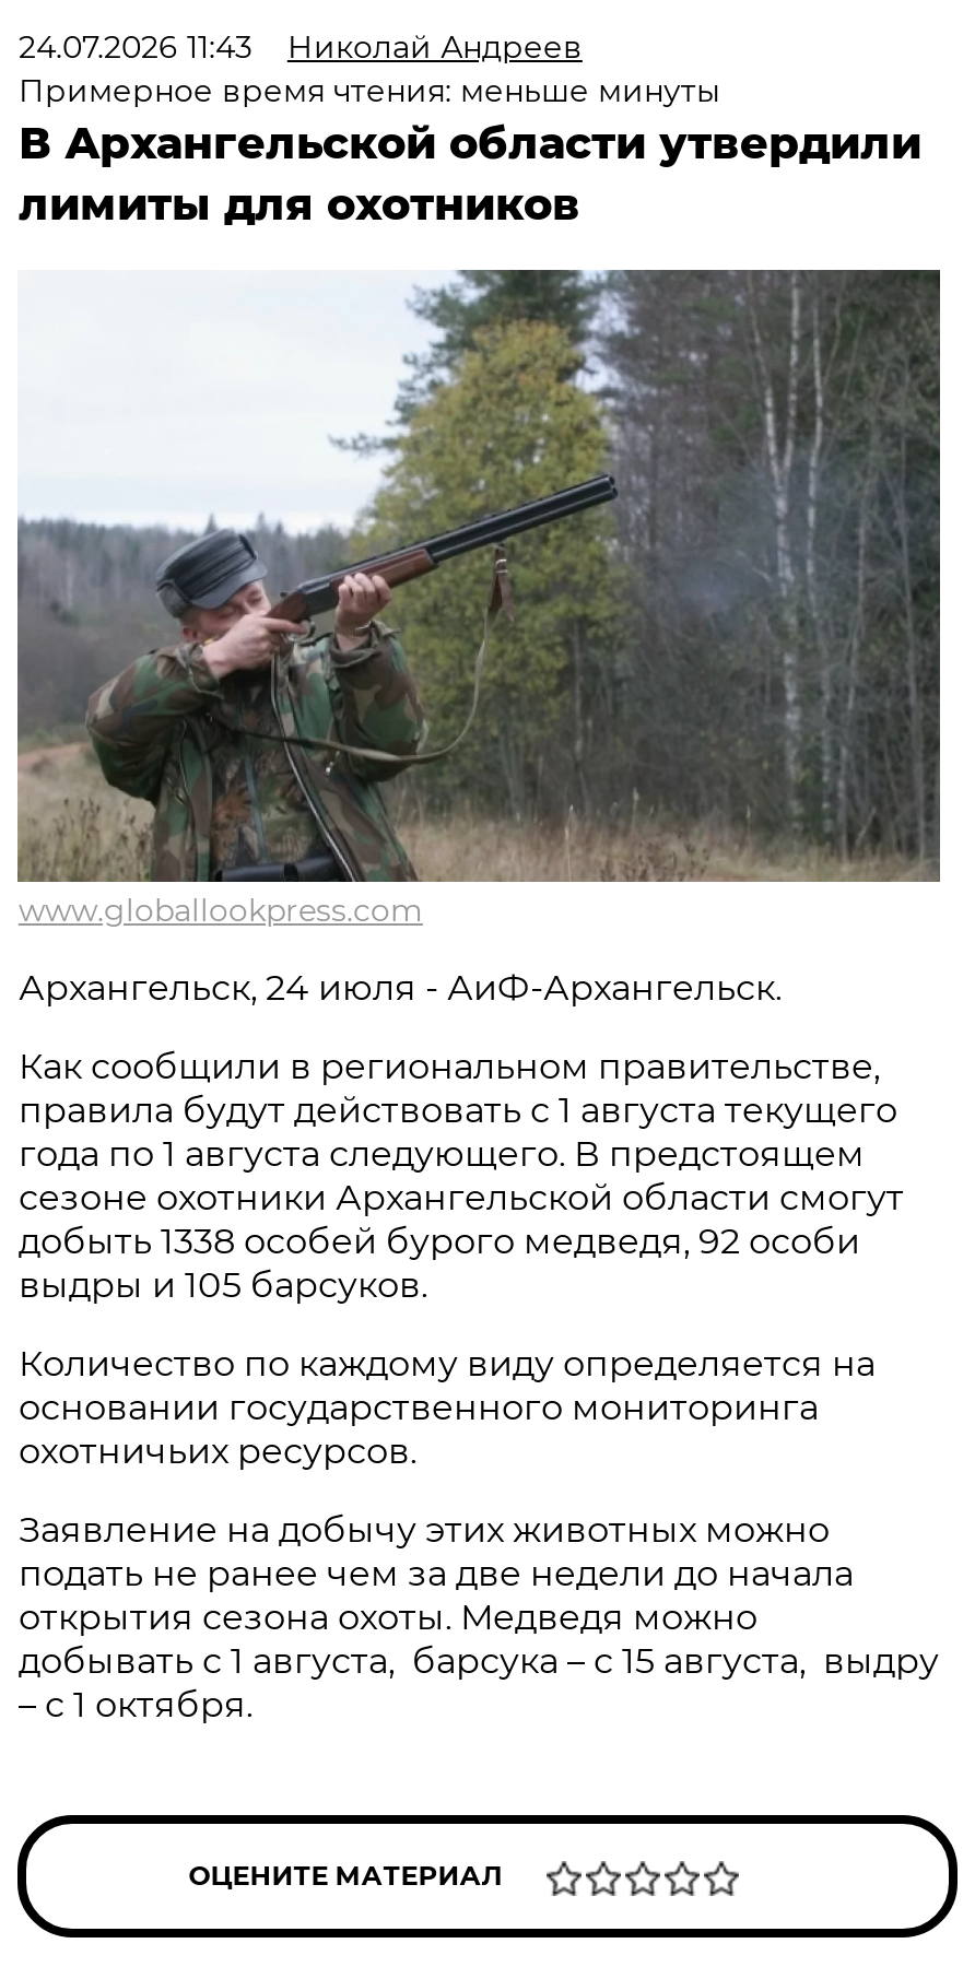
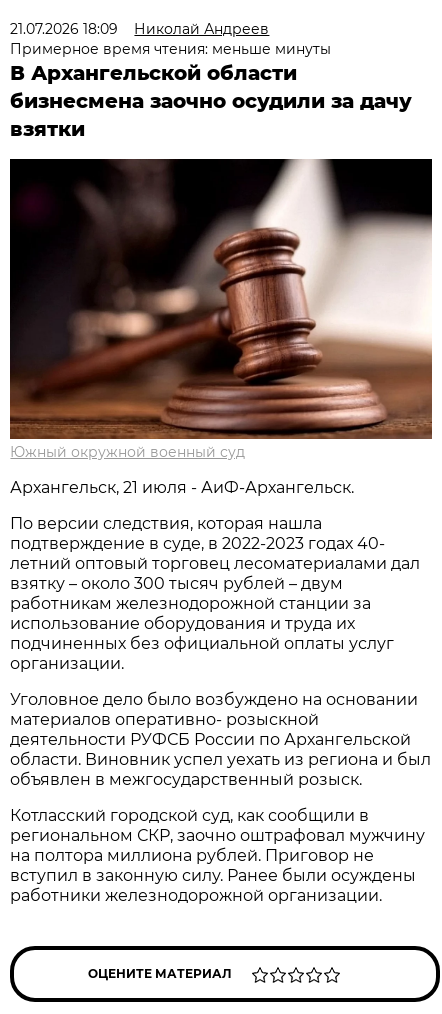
- 24.07.2026 11:43 Николай Андреев
+ 21.07.2026 18:09 Николай Андреев

- В Архангельской области утвердили
- лимиты для охотников
+ В Архангельской области
+ бизнесмена заочно осудили за дачу
+ взятки

- [image]
- www.globallookpress.com
+ [image]
+ Южный окружной военный суд

- Архангельск, 24 июля - АиФ-Архангельск.
+ Архангельск, 21 июля - АиФ-Архангельск.

- Как сообщили в региональном правительстве,
- правила будут действовать с 1 августа текущего
- года по 1 августа следующего. В предстоящем
- сезоне охотники Архангельской области смогут
- добыть 1338 особей бурого медведя, 92 особи
- выдры и 105 барсуков.
+ По версии следствия, которая нашла
+ подтверждение в суде, в 2022-2023 годах 40-
+ летний оптовый торговец лесоматериалами дал
+ взятку – около 300 тысяч рублей – двум
+ работникам железнодорожной станции за
+ использование оборудования и труда их
+ подчиненных без официальной оплаты услуг
+ организации.

- Количество по каждому виду определяется на
- основании государственного мониторинга
- охотничьих ресурсов.
+ Уголовное дело было возбуждено на основании
+ материалов оперативно- розыскной
+ деятельности РУФСБ России по Архангельской
+ области. Виновник успел уехать из региона и был
+ объявлен в межгосударственный розыск.

- Заявление на добычу этих животных можно
- подать не ранее чем за две недели до начала
- открытия сезона охоты. Медведя можно
- добывать с 1 августа, барсука – с 15 августа, выдру
- – с 1 октября.
+ Котласский городской суд, как сообщили в
+ региональном СКР, заочно оштрафовал мужчину
+ на полтора миллиона рублей. Приговор не
+ вступил в законную силу. Ранее были осуждены
+ работники железнодорожной организации.
